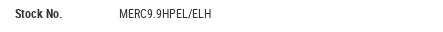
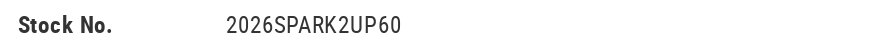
- MERC9.9HPEL/ELH
+ 2026SPARK2UP60
